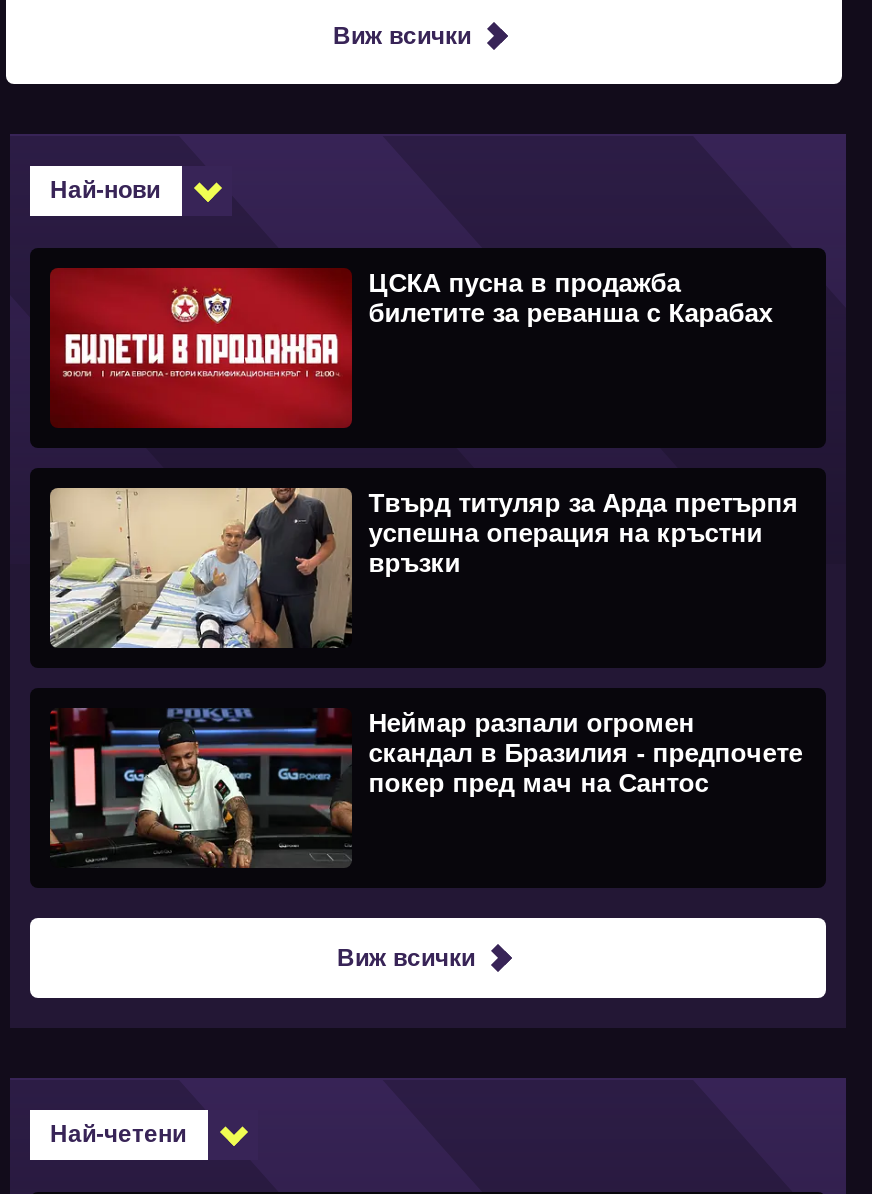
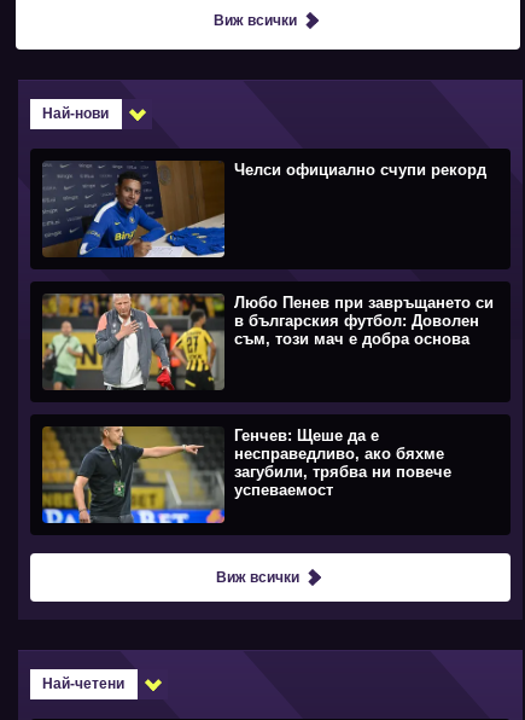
- [image]
- ЦСКА пусна в продажба
- билетите за реванша с Карабах
+ [image]
+ Челси официално счупи рекорд

- [image]
- Твърд титуляр за Арда претърпя
- успешна операция на кръстни
- връзки
+ [image]
+ Любо Пенев при завръщането си
+ в българския футбол: Доволен
+ съм, този мач е добра основа

- [image]
- Неймар разпали огромен
- скандал в Бразилия - предпочете
- покер пред мач на Сантос
+ [image]
+ Генчев: Щеше да е
+ несправедливо, ако бяхме
+ загубили, трябва ни повече
+ успеваемост
